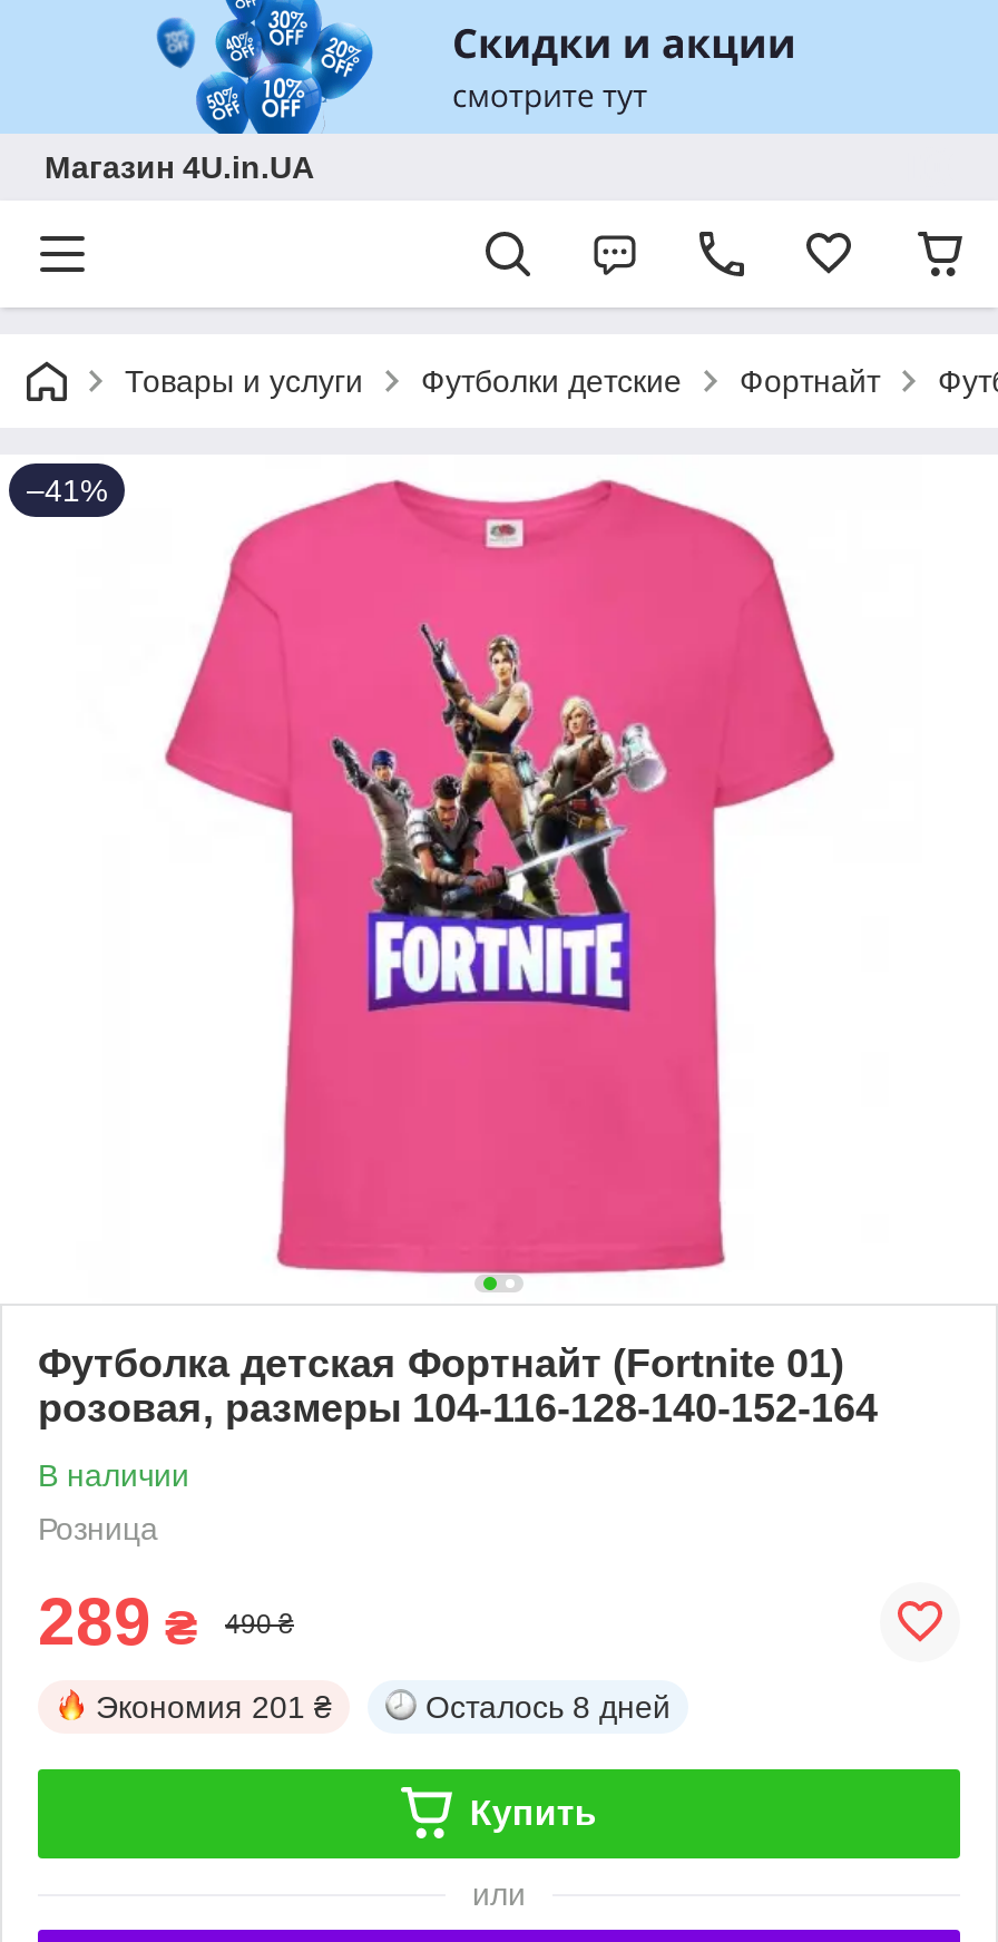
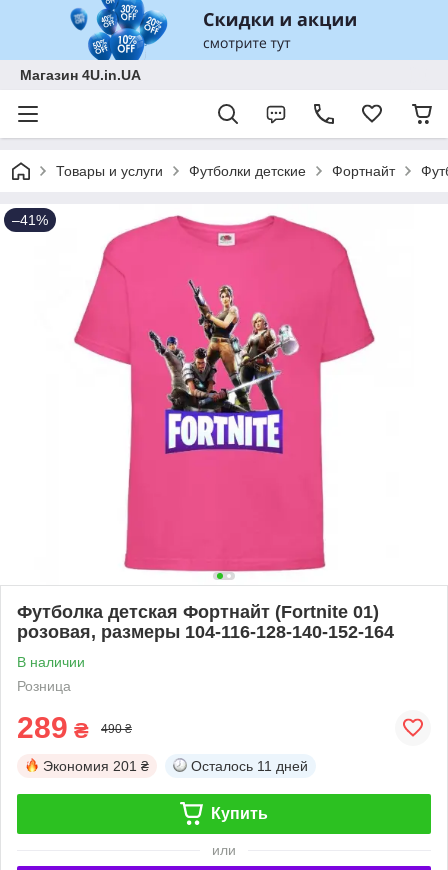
- Осталось 8 дней
+ Осталось 11 дней
